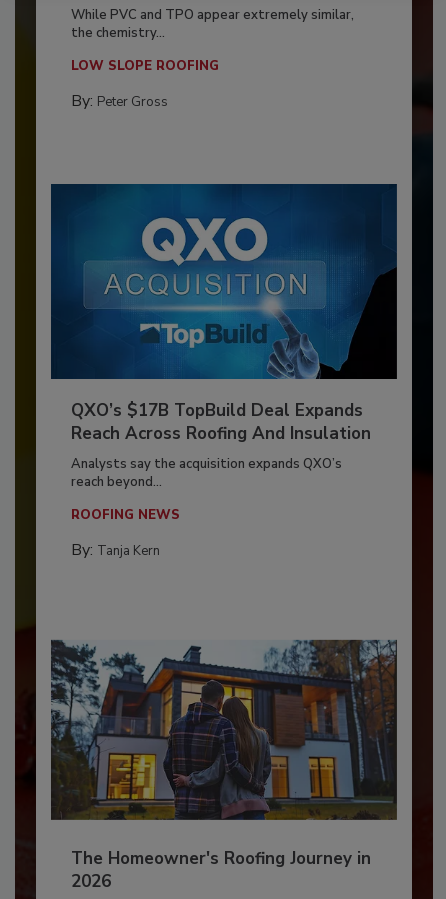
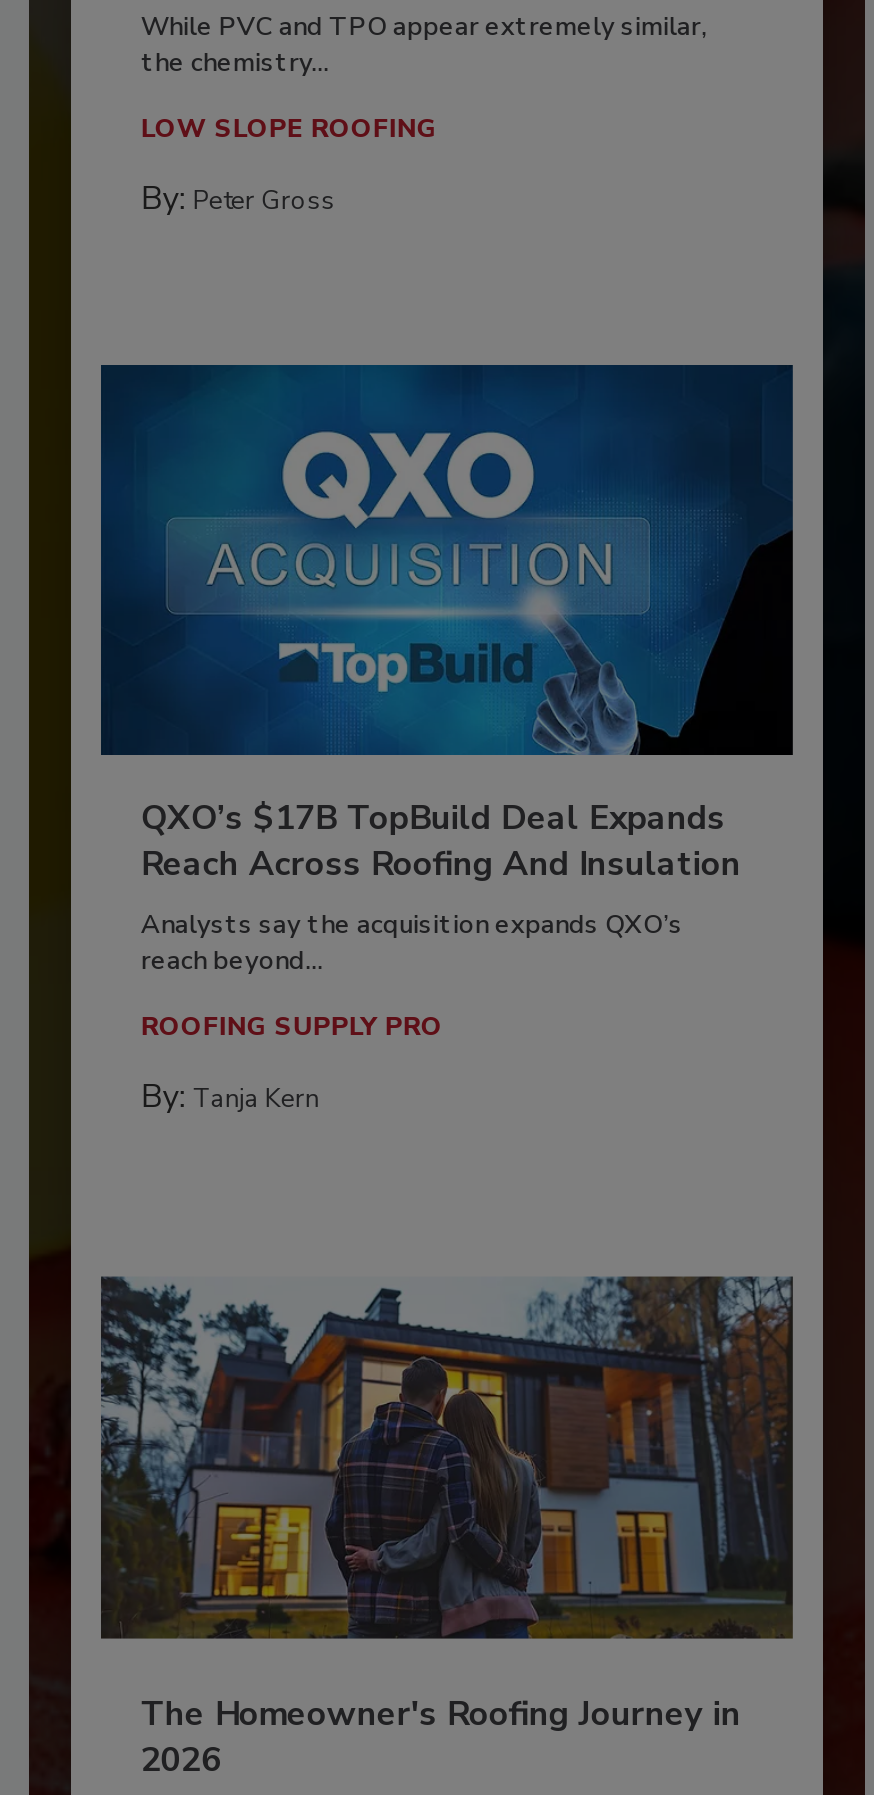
- ROOFING NEWS
+ ROOFING SUPPLY PRO
